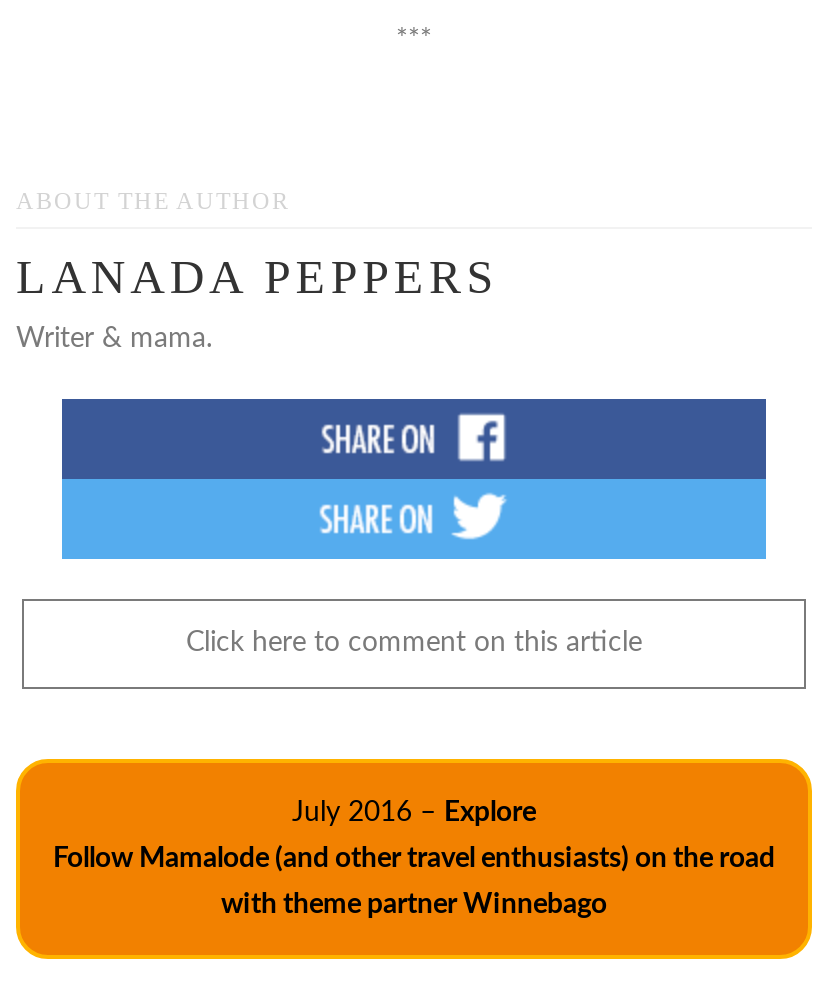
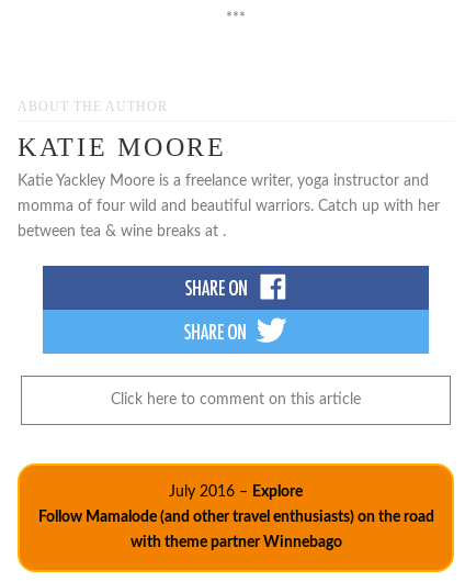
- LANADA PEPPERS
- Writer & mama.
+ KATIE MOORE
+ Katie Yackley Moore is a freelance writer, yoga instructor and
+ momma of four wild and beautiful warriors. Catch up with her
+ between tea & wine breaks at .
